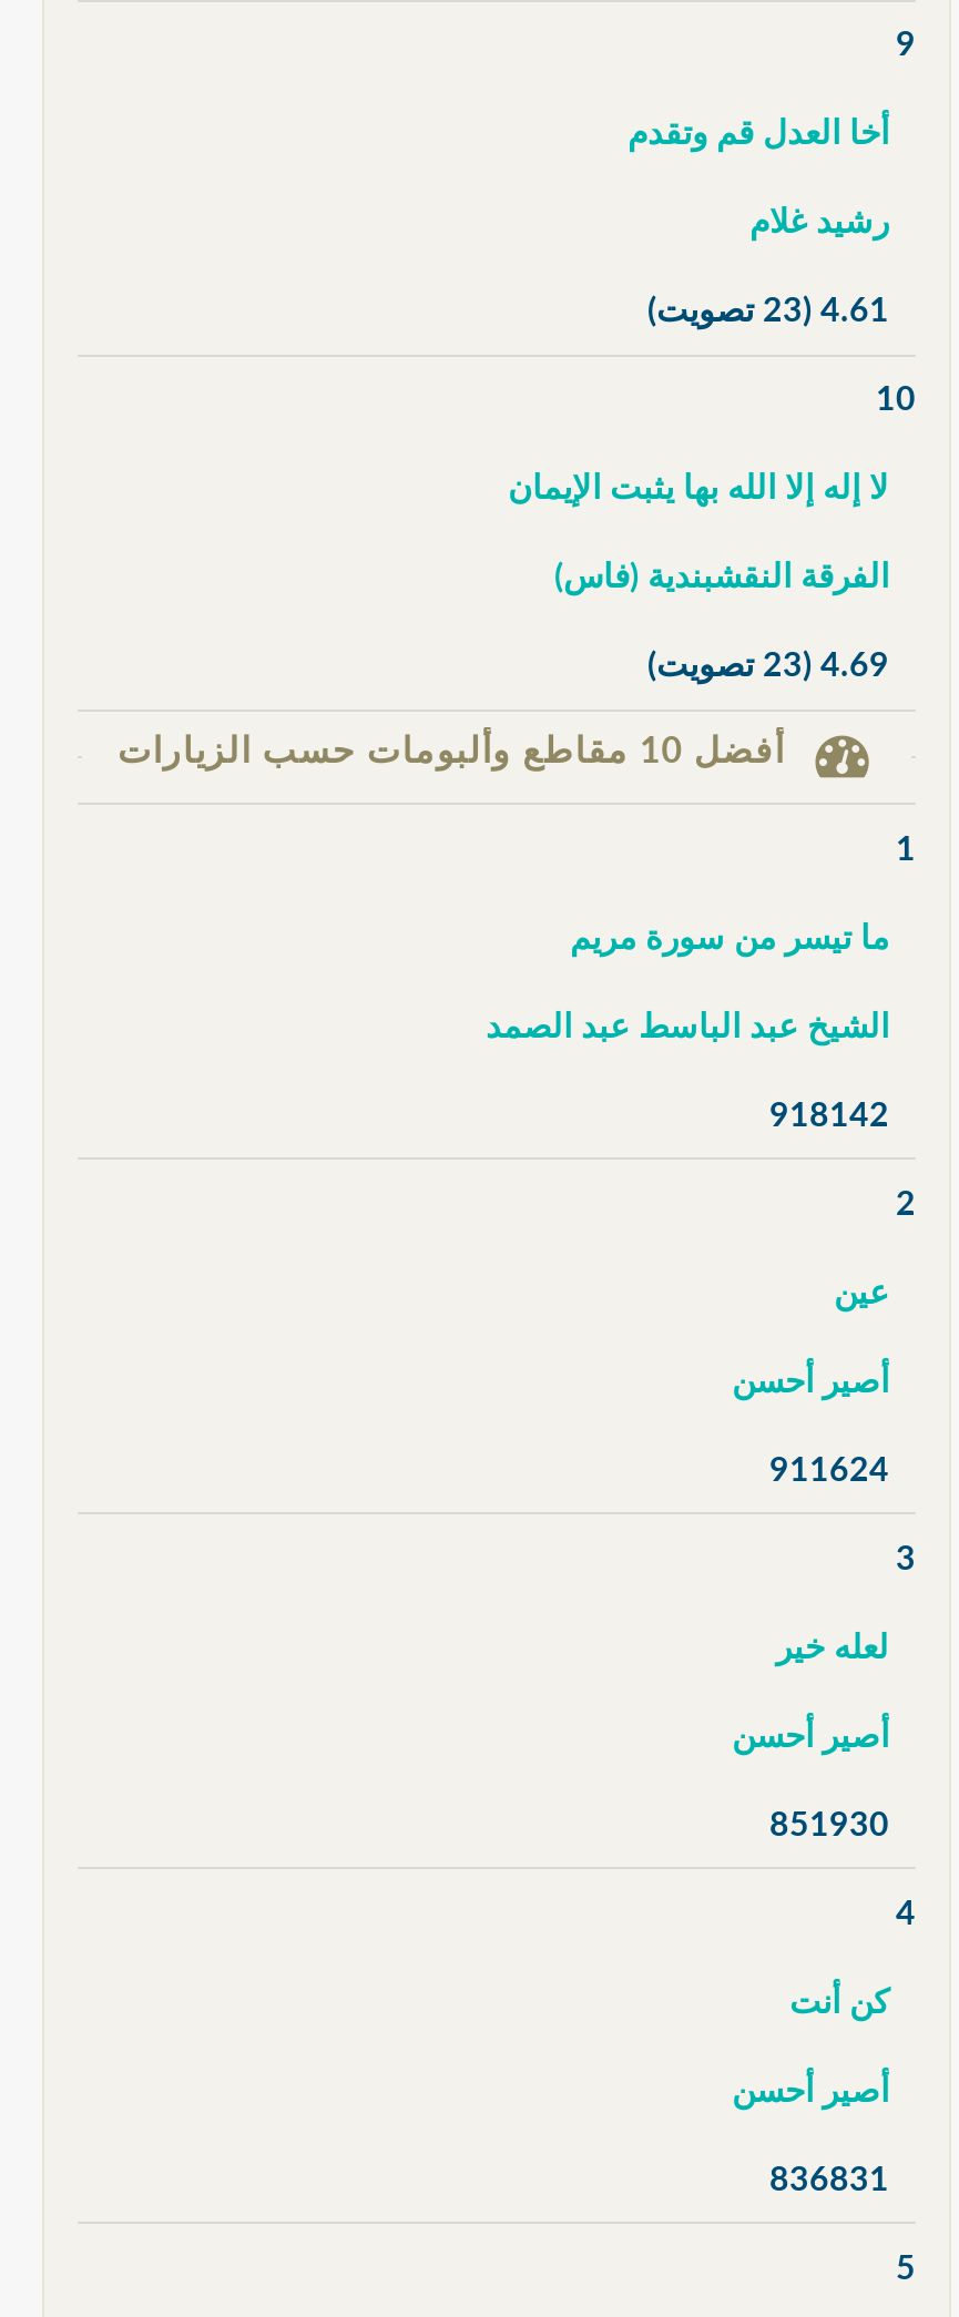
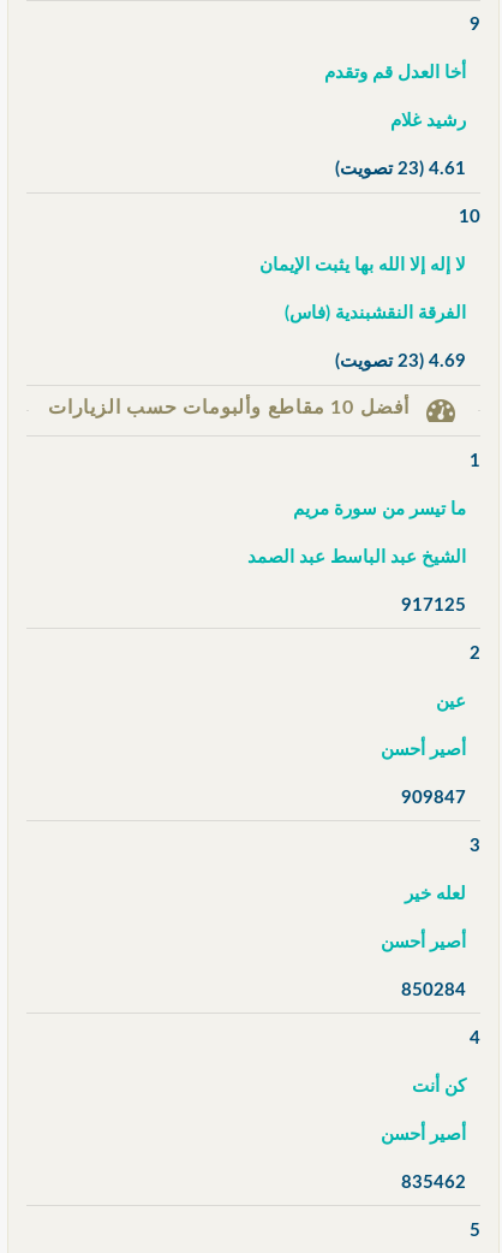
- 918142
+ 917125

- 911624
+ 909847

- 851930
+ 850284

- 836831
+ 835462
